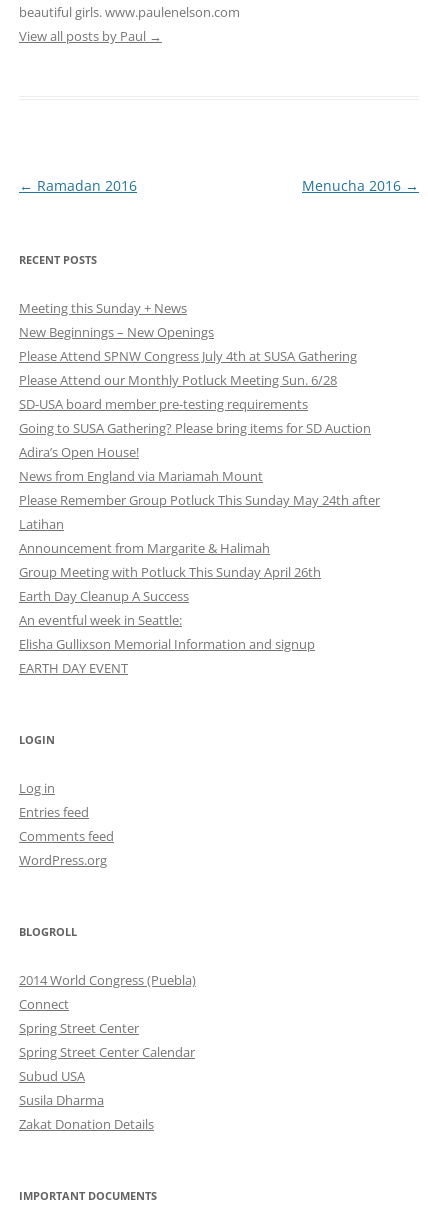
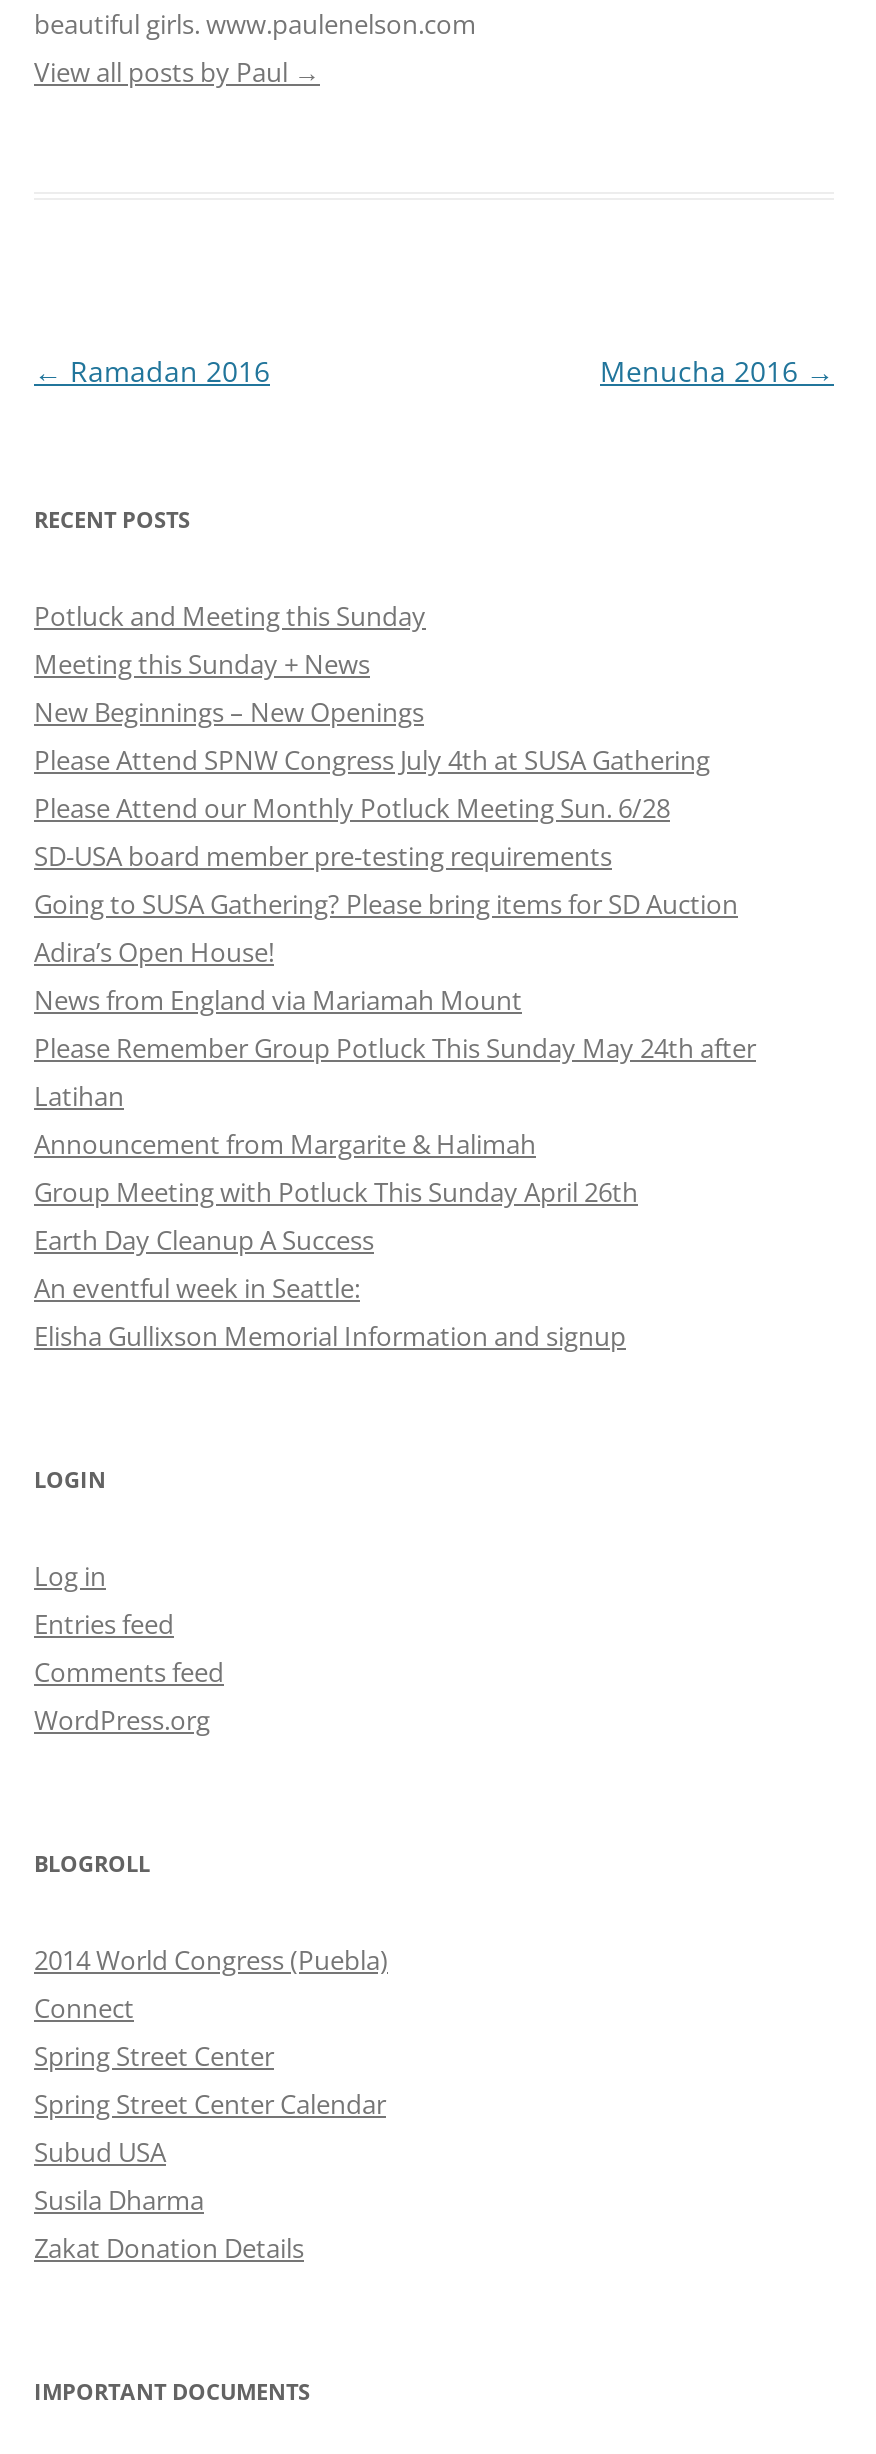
+ Potluck and Meeting this Sunday

moved down: Meeting this Sunday + News | New Beginnings – New Openings | Please Attend SPNW Congress July 4th at SUSA Gathering | ... | An eventful week in Seattle: | Elisha Gullixson Memorial Information and signup

- EARTH DAY EVENT
